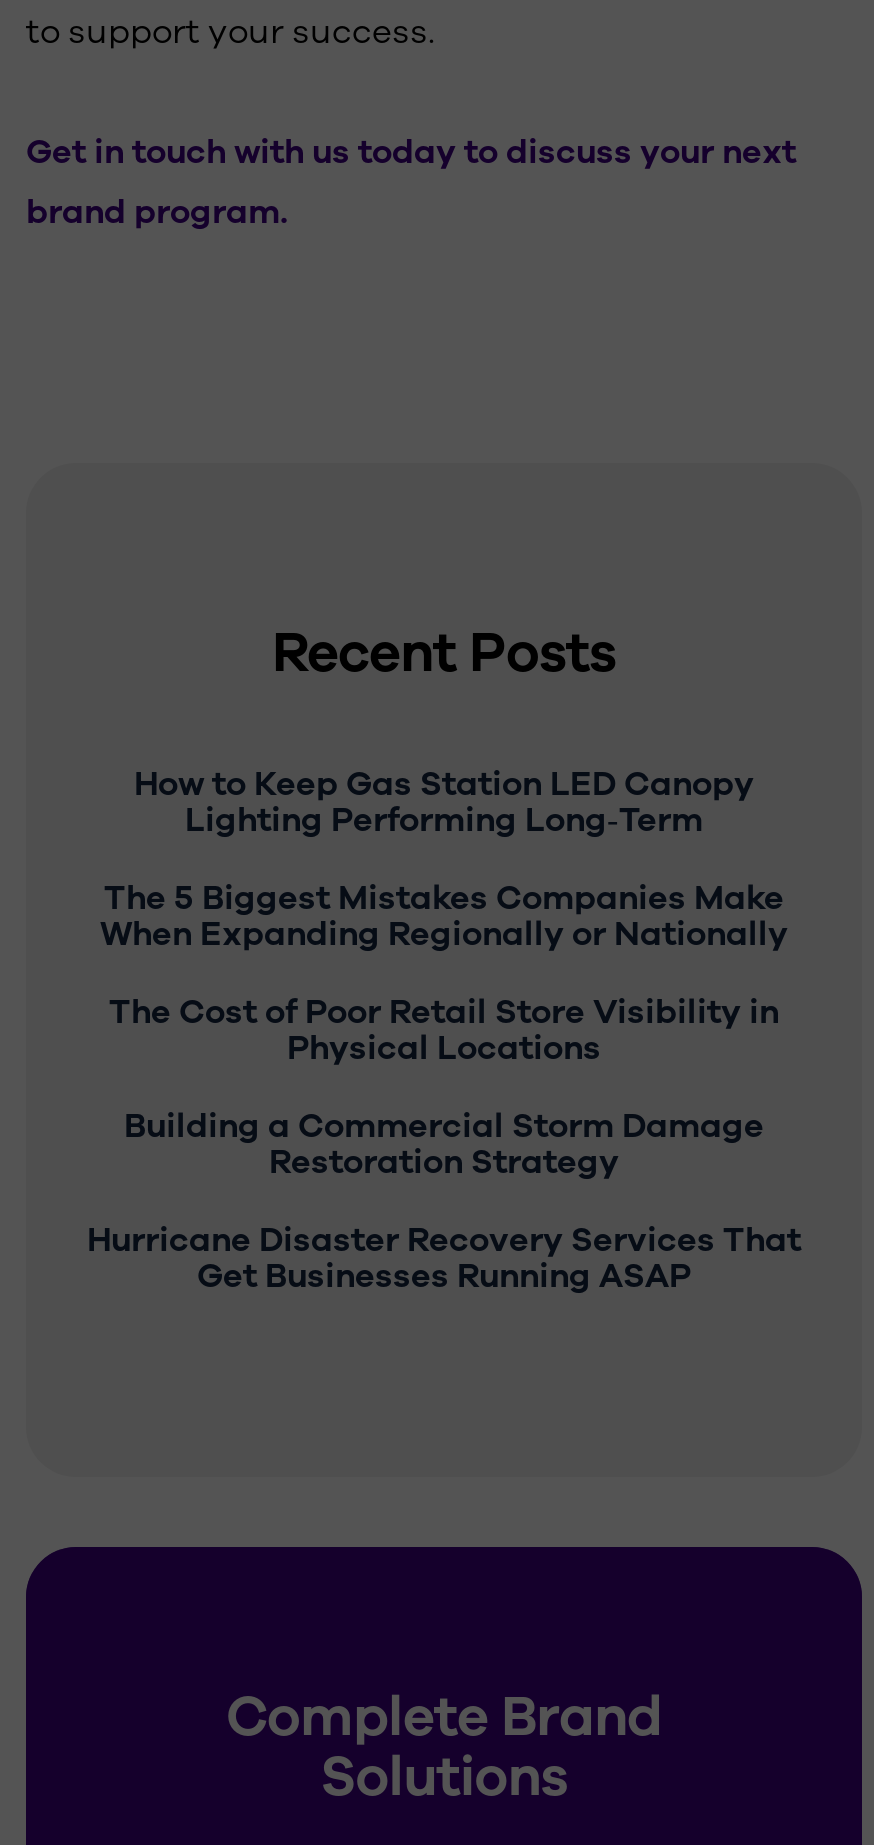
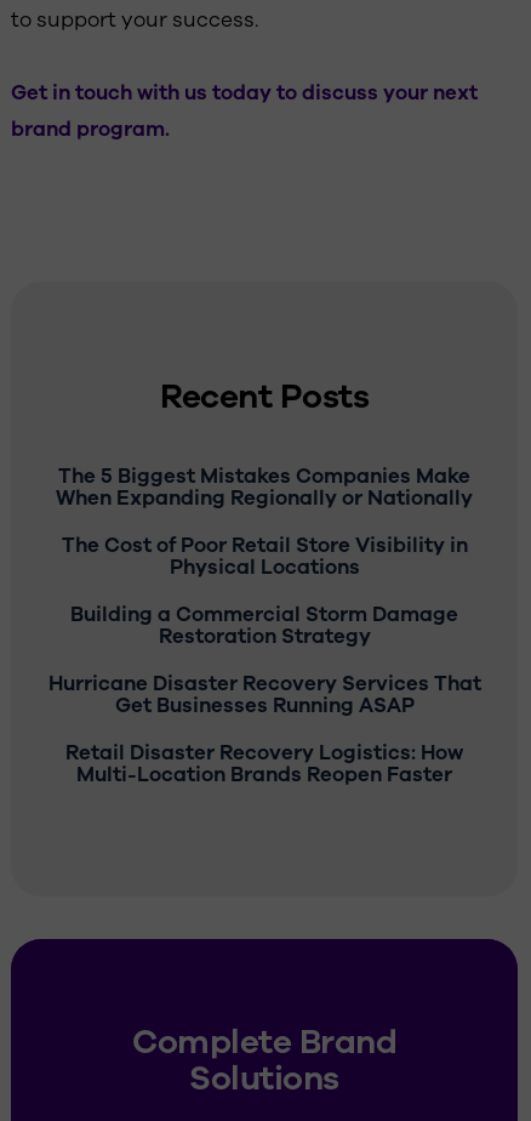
- How to Keep Gas Station LED Canopy
- Lighting Performing Long‑Term

moved up: The 5 Biggest Mistakes Companies Make | When Expanding Regionally or Nationally | The Cost of Poor Retail Store Visibility in | Physical Locations | Building a Commercial Storm Damage | Restoration Strategy | Hurricane Disaster Recovery Services That | Get Businesses Running ASAP

+ Retail Disaster Recovery Logistics: How
+ Multi-Location Brands Reopen Faster
